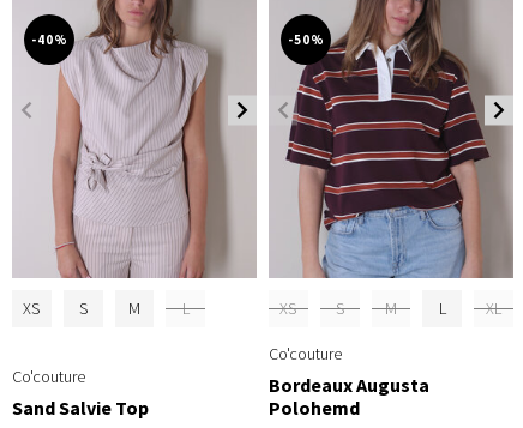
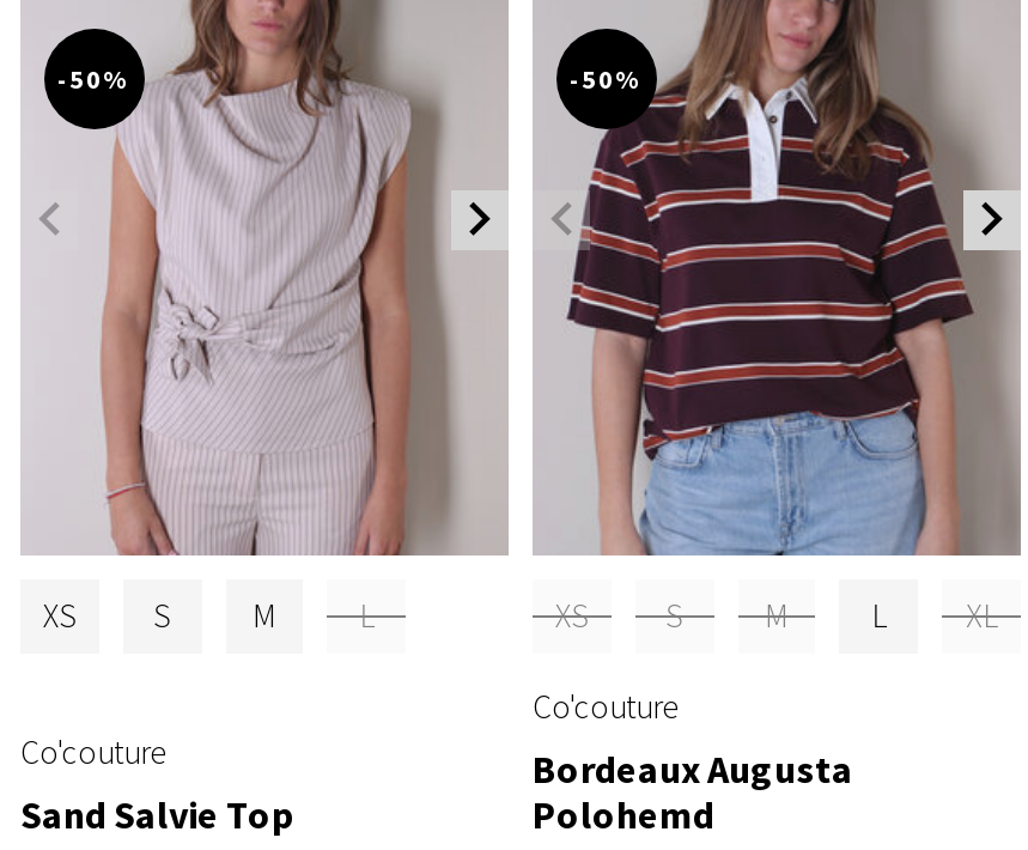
- -40%
+ -50%
